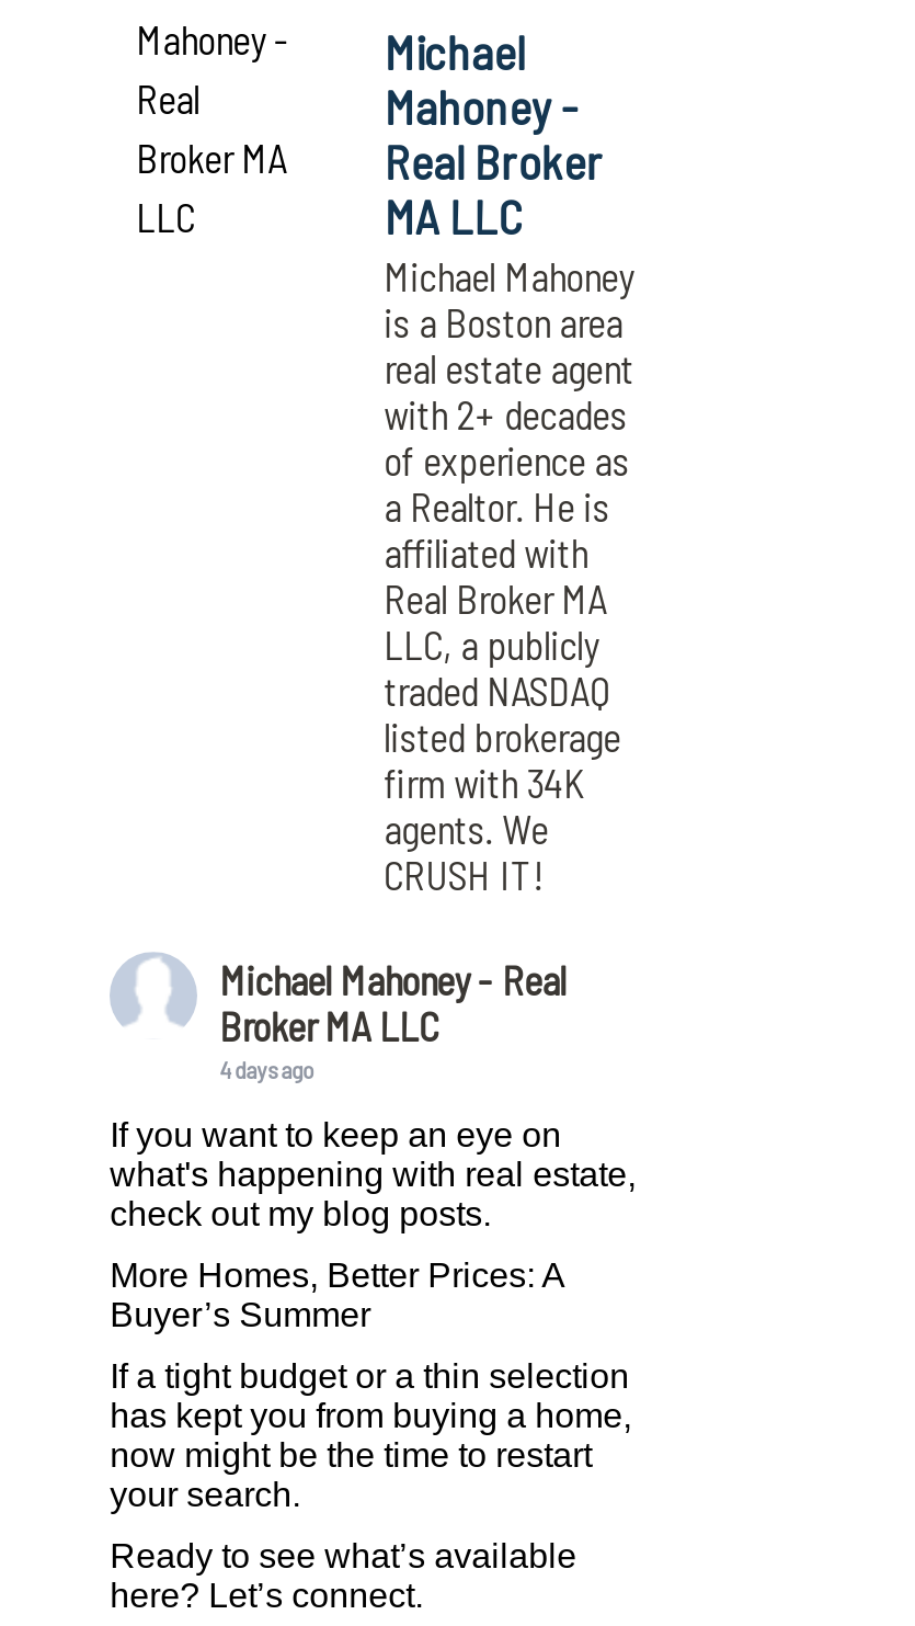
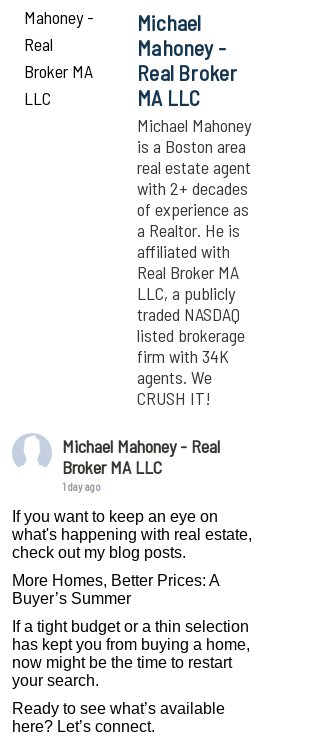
- 4 days ago
+ 1 day ago
